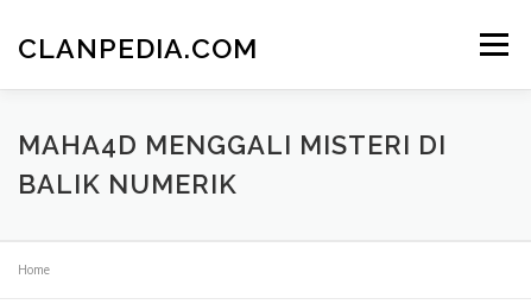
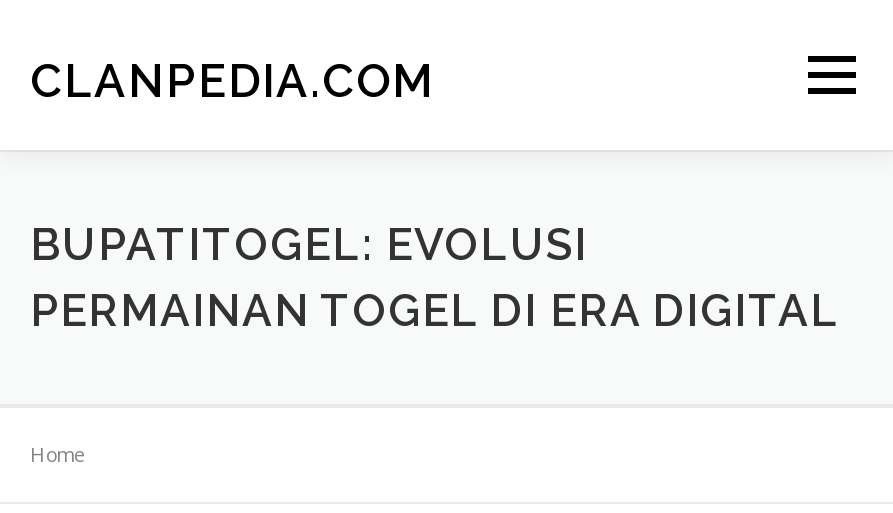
- MAHA4D MENGGALI MISTERI DI
- BALIK NUMERIK
+ BUPATITOGEL: EVOLUSI
+ PERMAINAN TOGEL DI ERA DIGITAL
